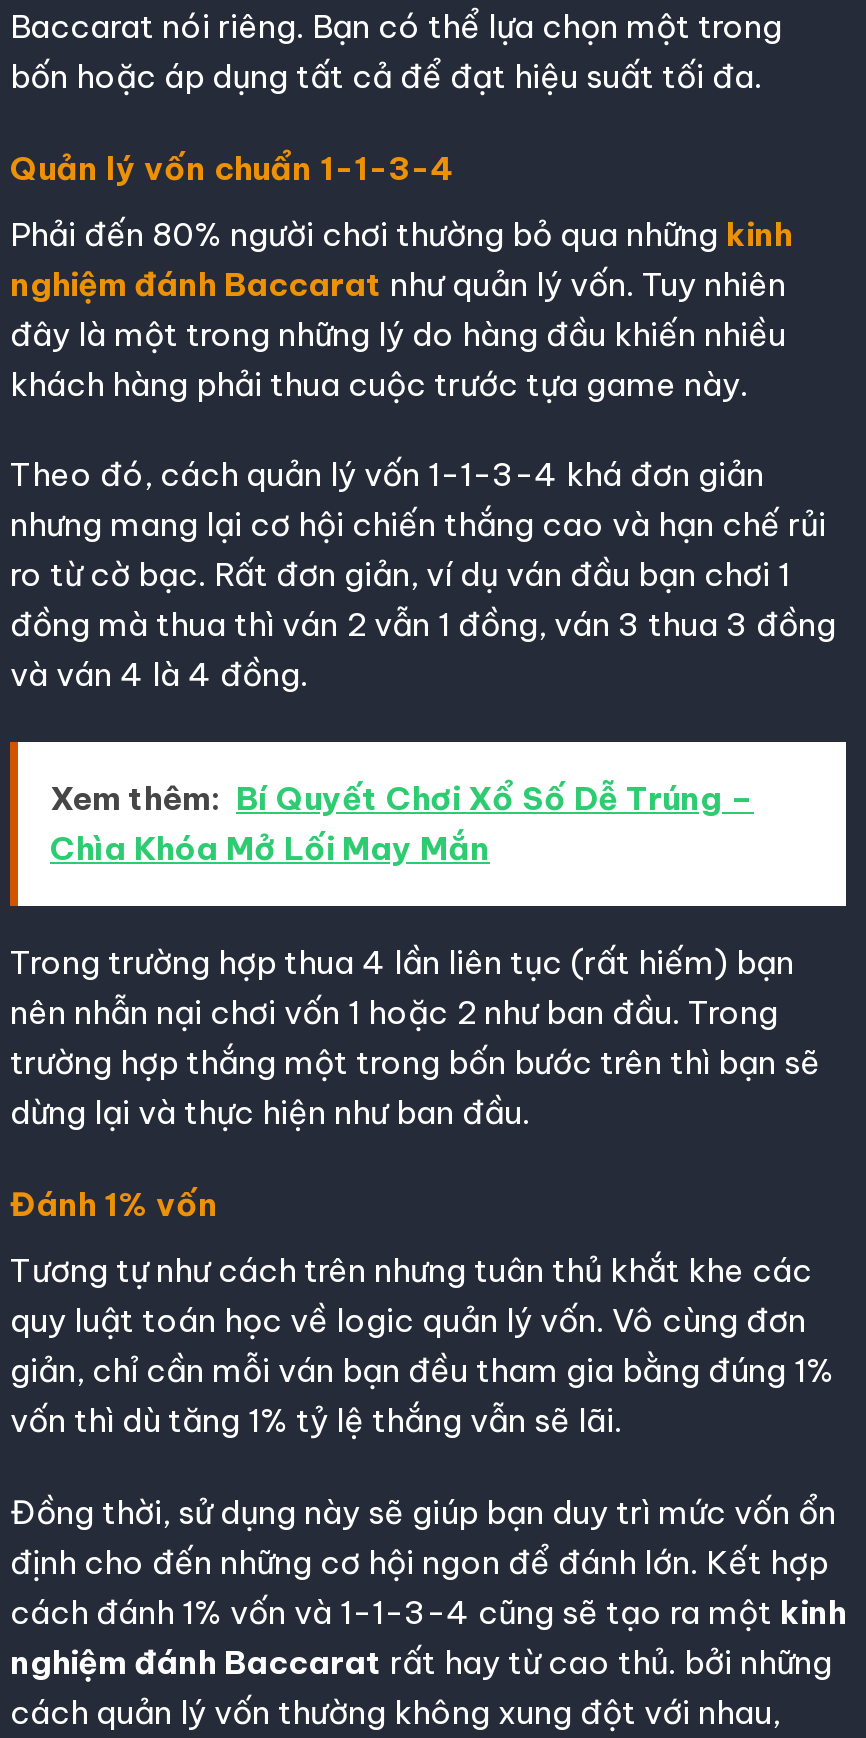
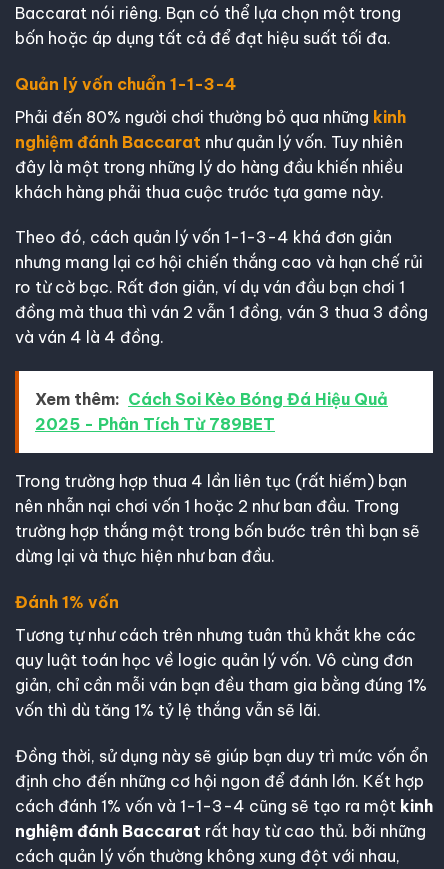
- Xem thêm: Bí Quyết Chơi Xổ Số Dễ Trúng –
- Chìa Khóa Mở Lối May Mắn
+ Xem thêm: Cách Soi Kèo Bóng Đá Hiệu Quả
+ 2025 - Phân Tích Từ 789BET
